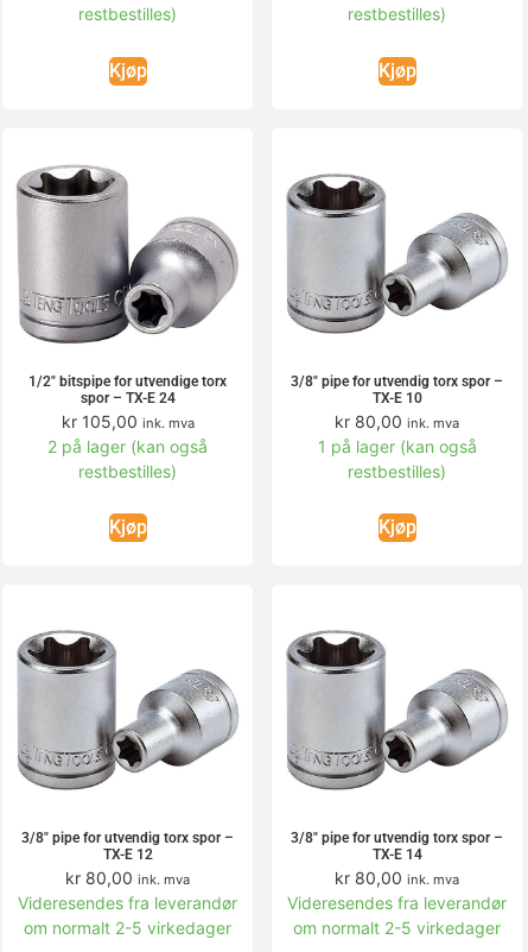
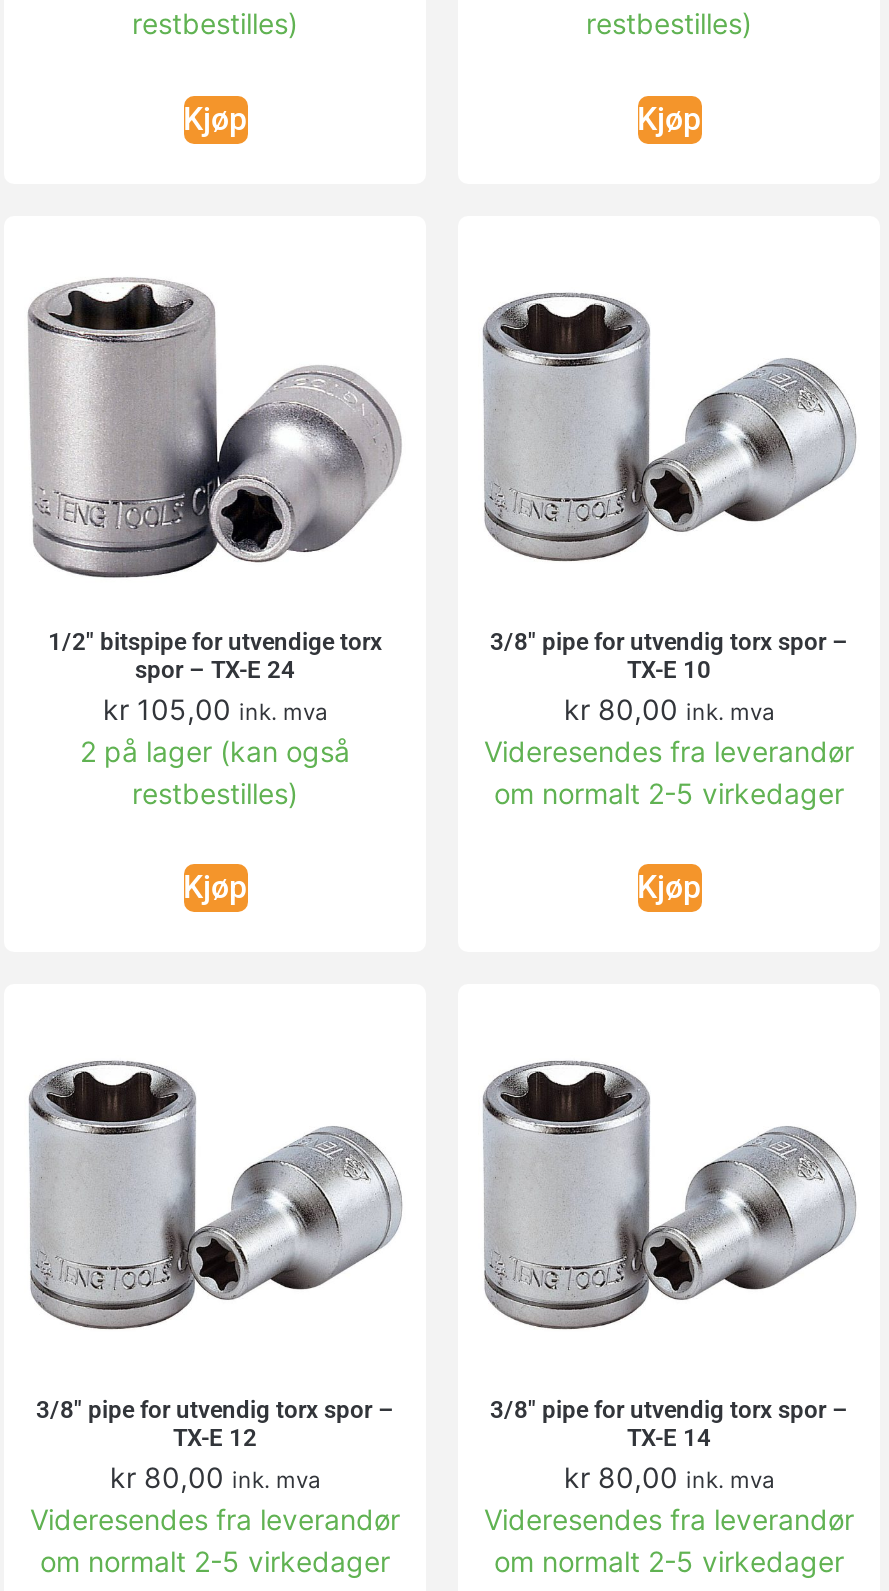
- 1 på lager (kan også
- restbestilles)
+ Videresendes fra leverandør
+ om normalt 2-5 virkedager
